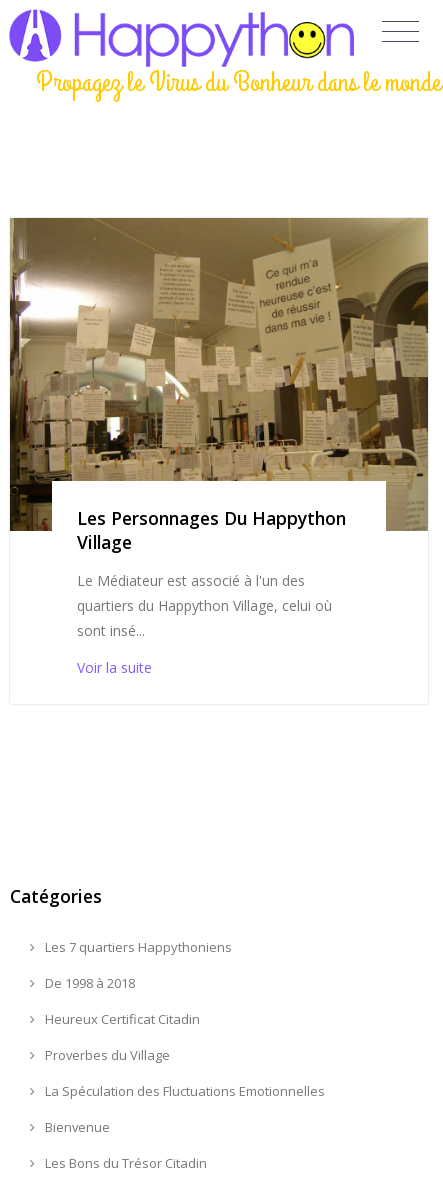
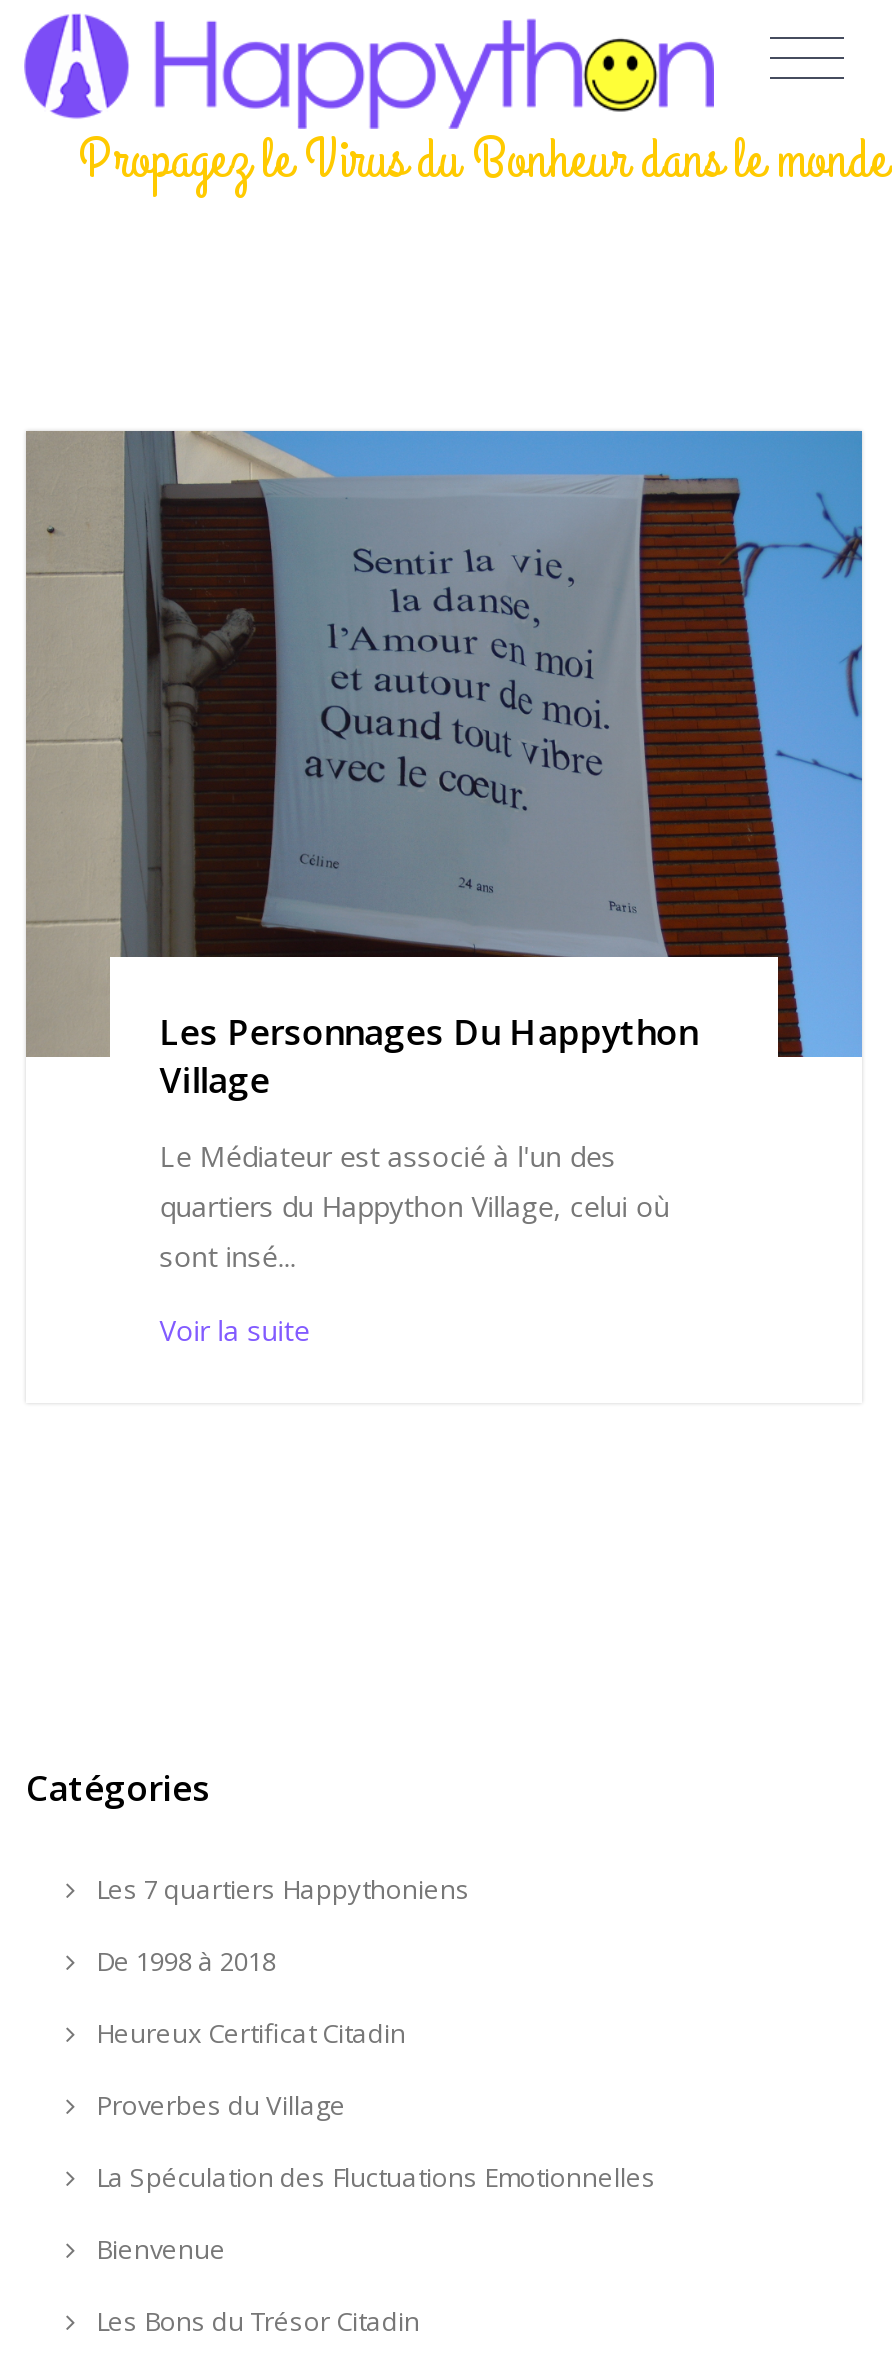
- [image]
+ [image]
